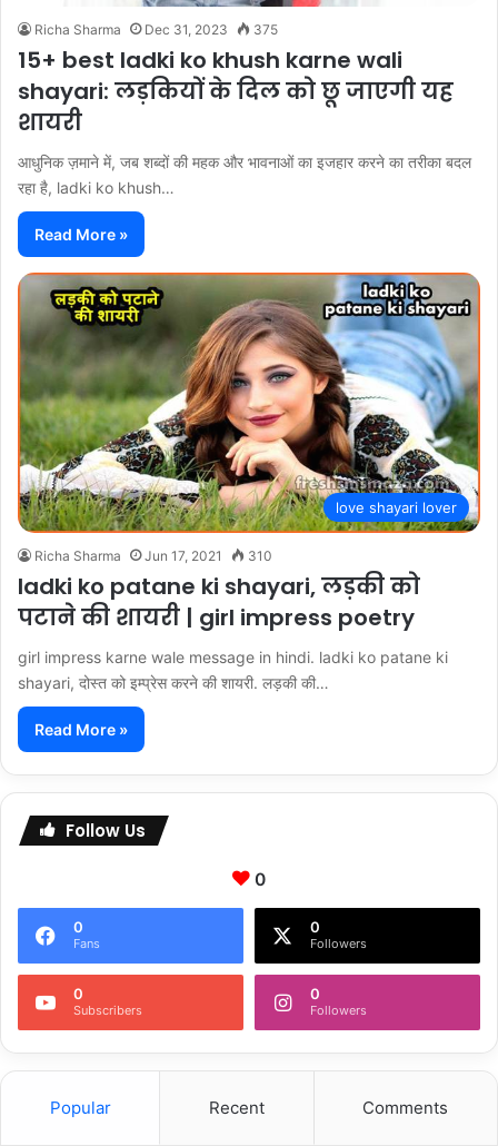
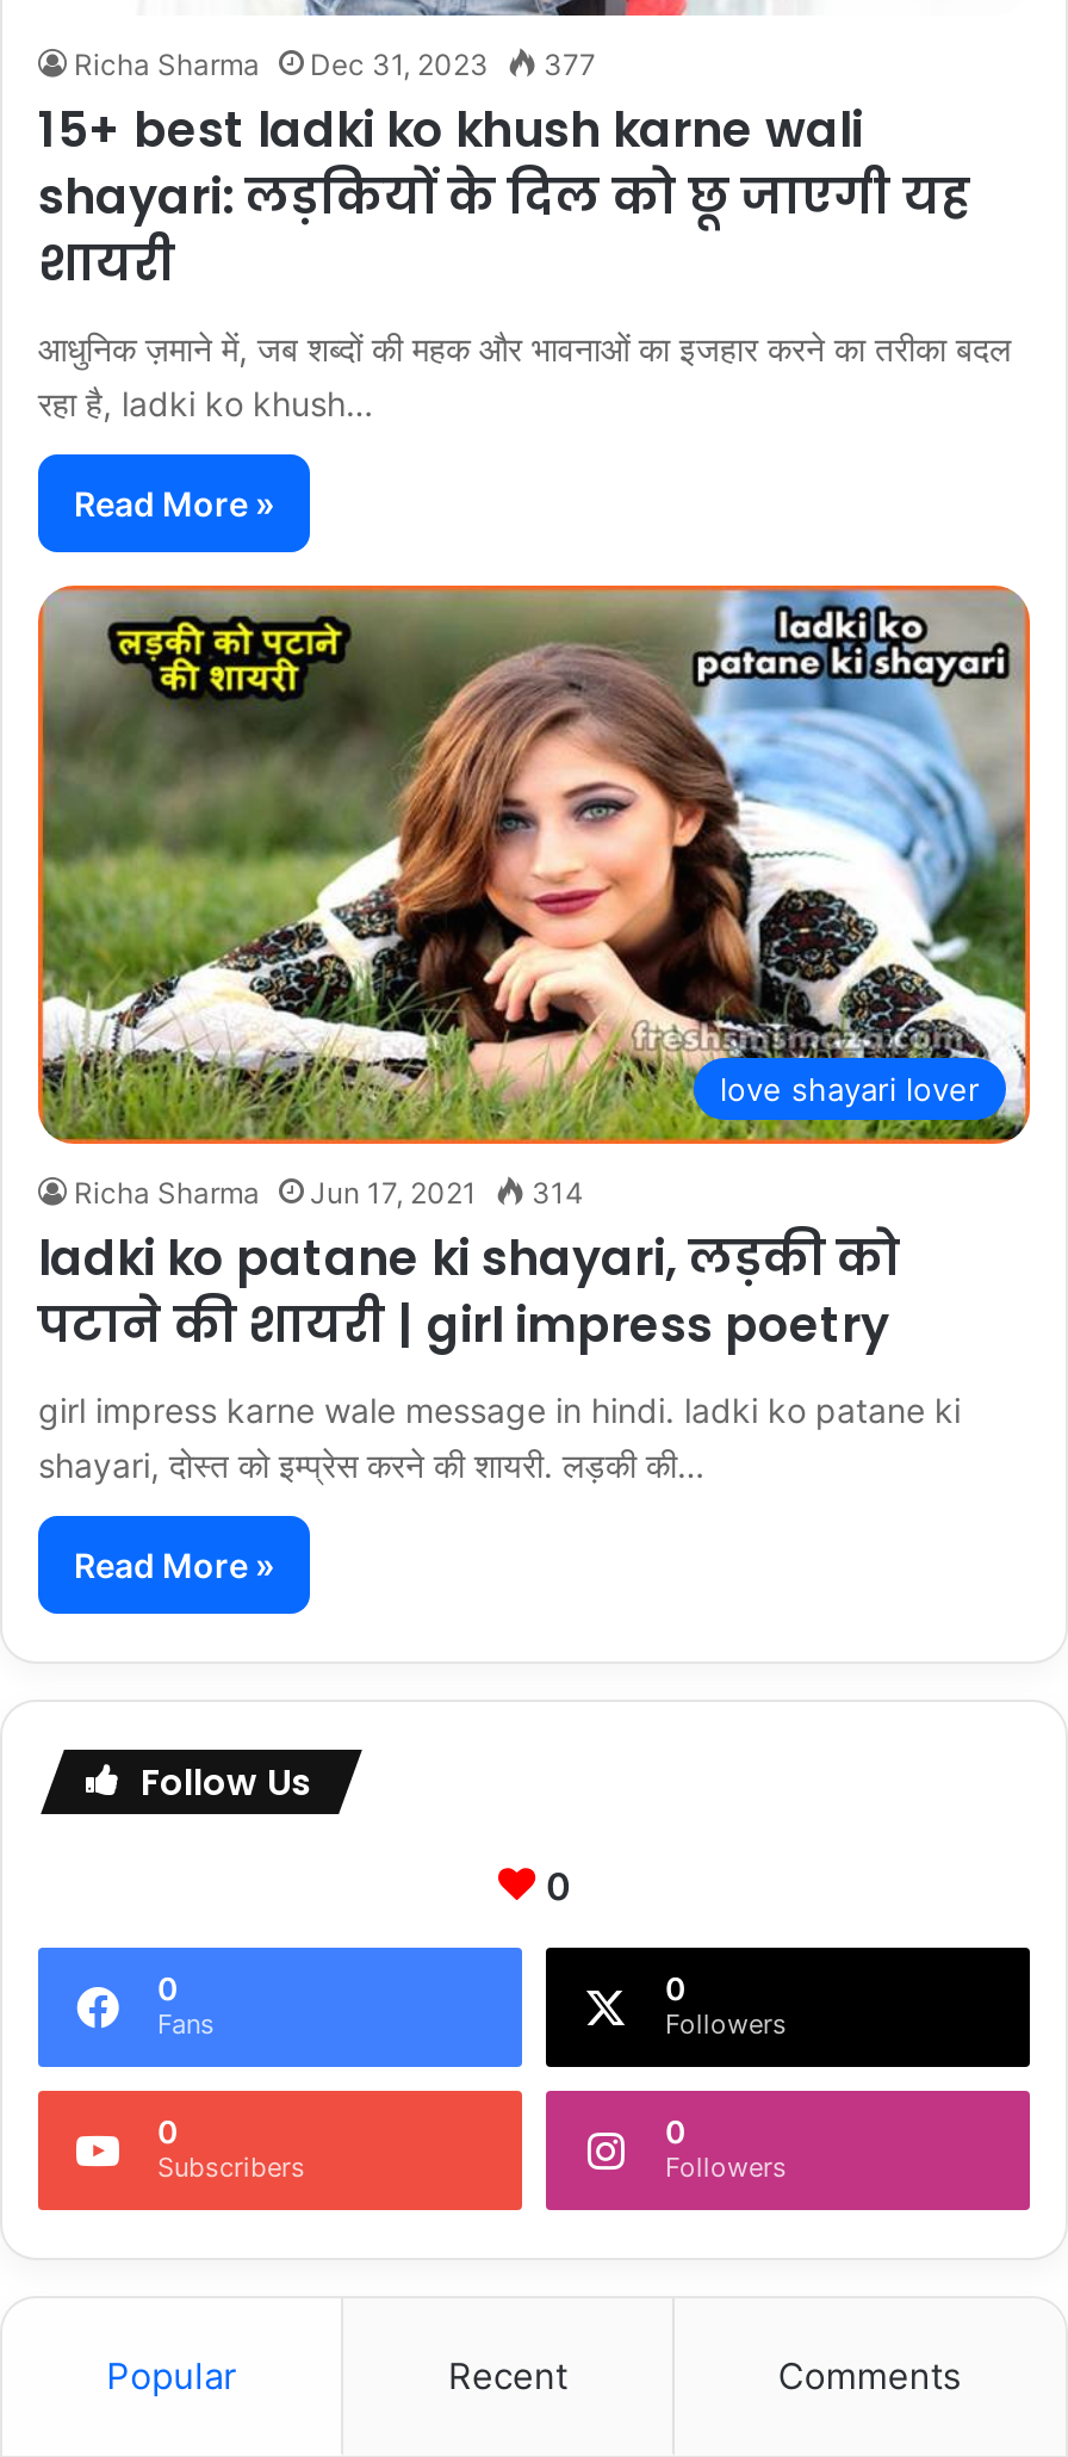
- Richa Sharma Dec 31, 2023 375
+ Richa Sharma Dec 31, 2023 377

- Richa Sharma Jun 17, 2021 310
+ Richa Sharma Jun 17, 2021 314
